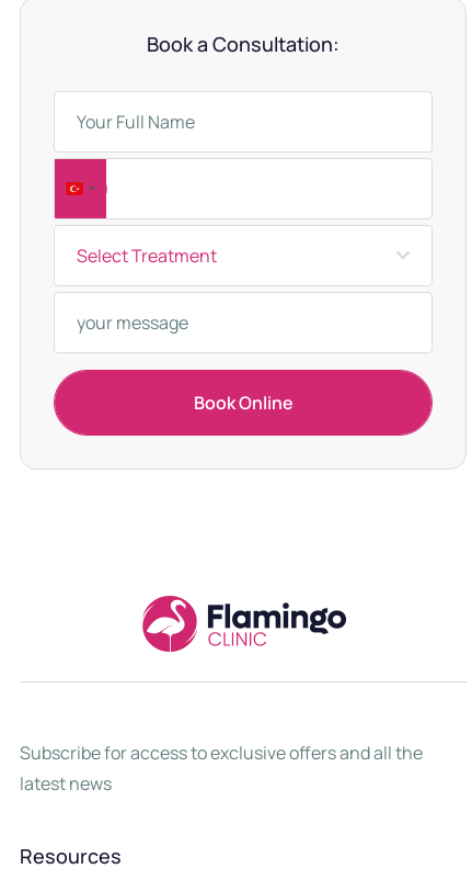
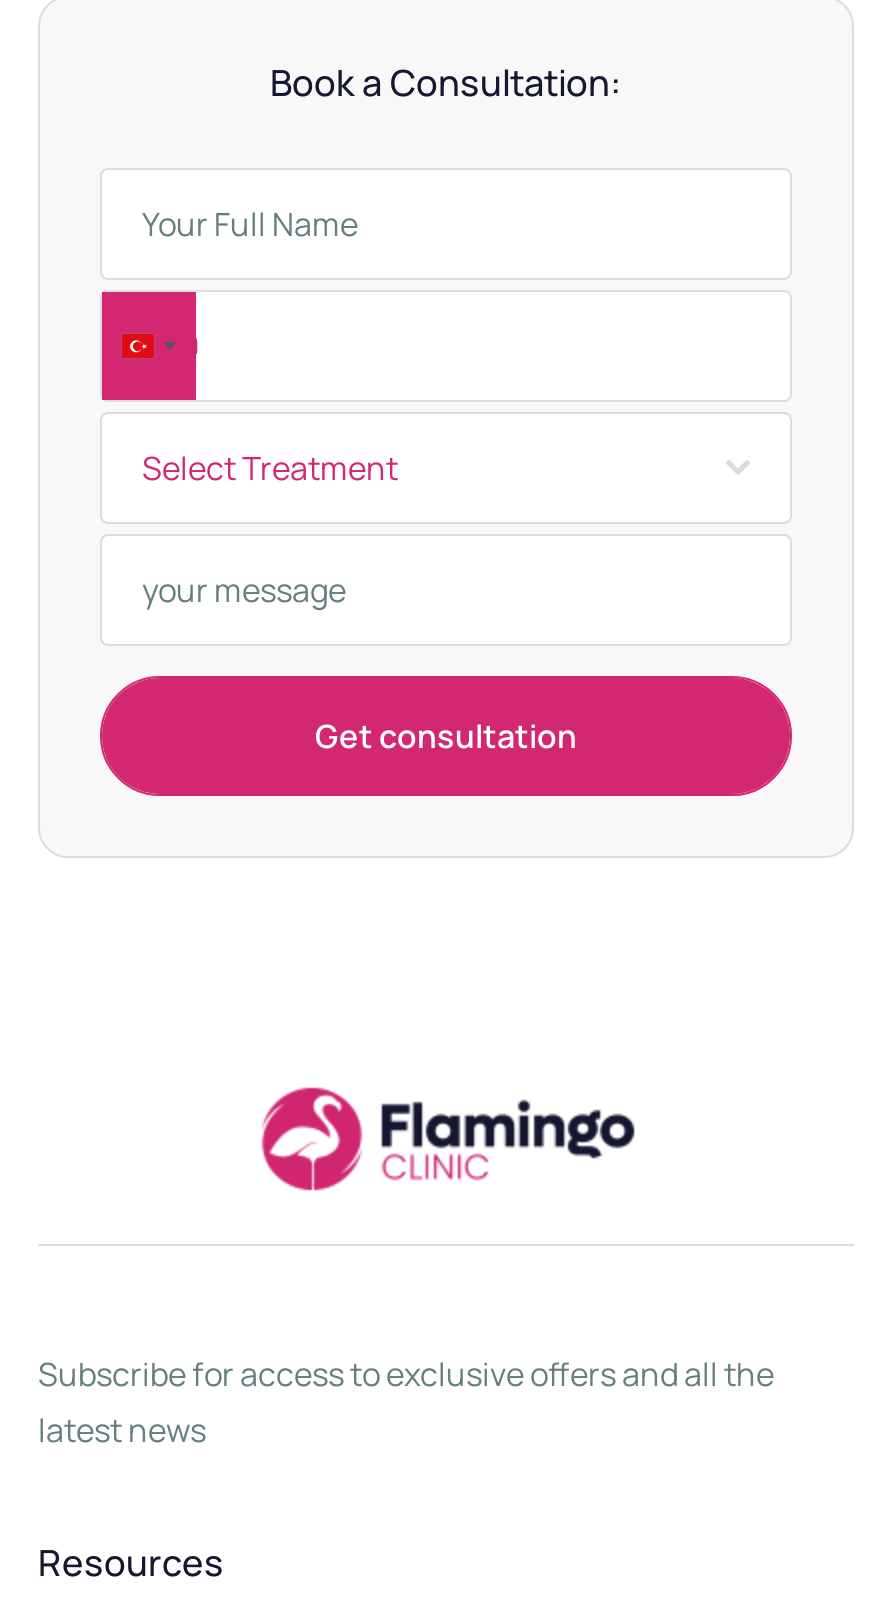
- Book Online
+ Get consultation
